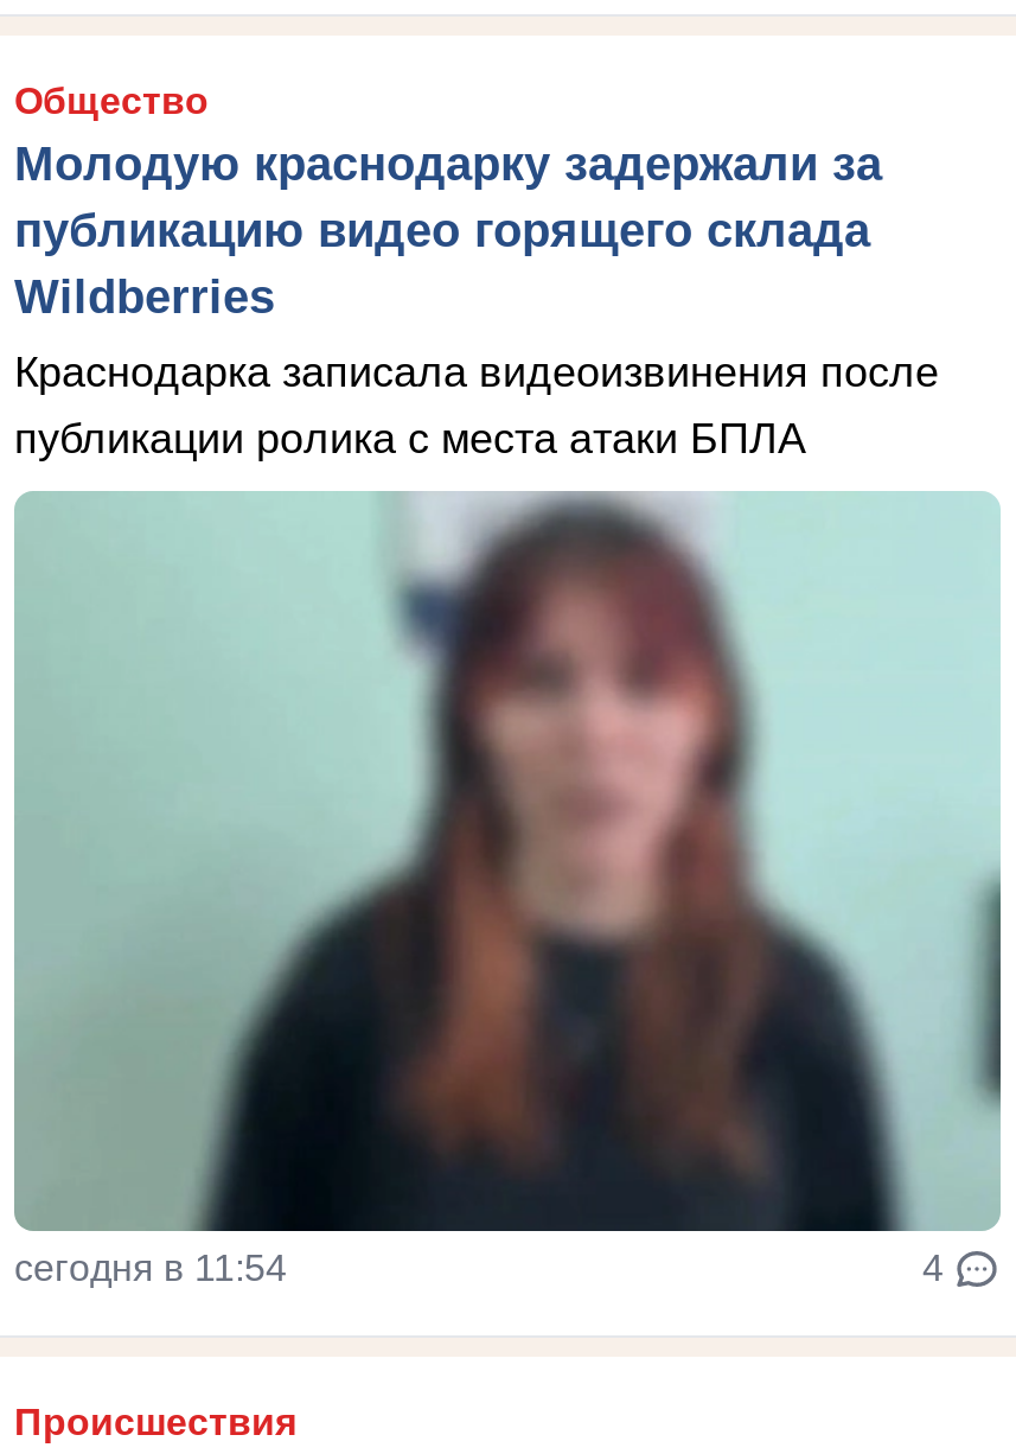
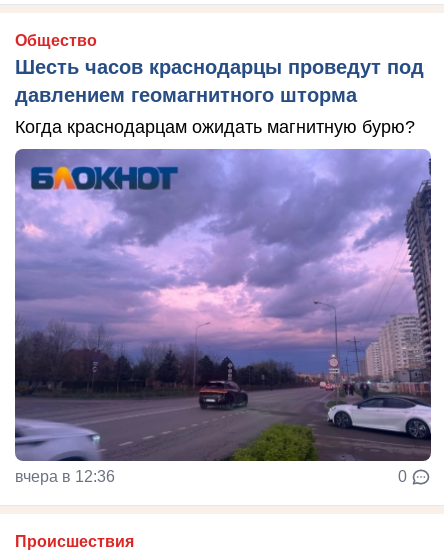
- Молодую краснодарку задержали за
- публикацию видео горящего склада
- Wildberries
+ Шесть часов краснодарцы проведут под
+ давлением геомагнитного шторма

- Краснодарка записала видеоизвинения после
- публикации ролика с места атаки БПЛА
+ Когда краснодарцам ожидать магнитную бурю?

- [image]
- сегодня в 11:54
- 4
+ [image]
+ вчера в 12:36
+ 0
